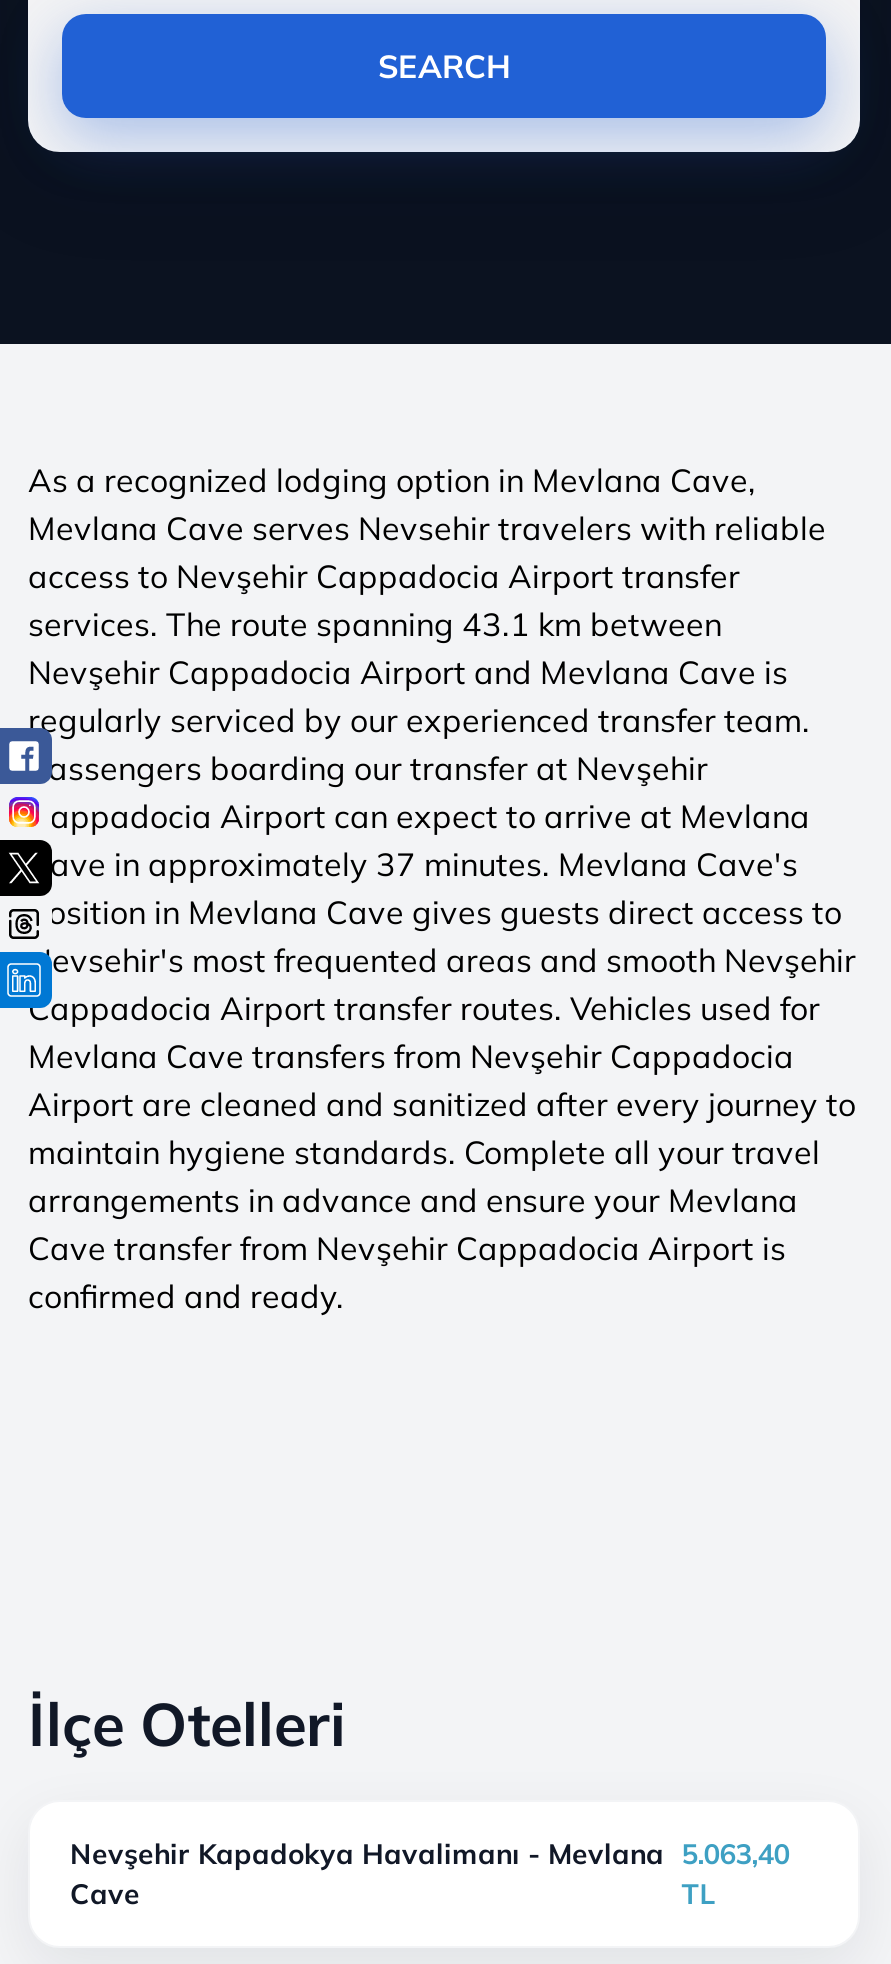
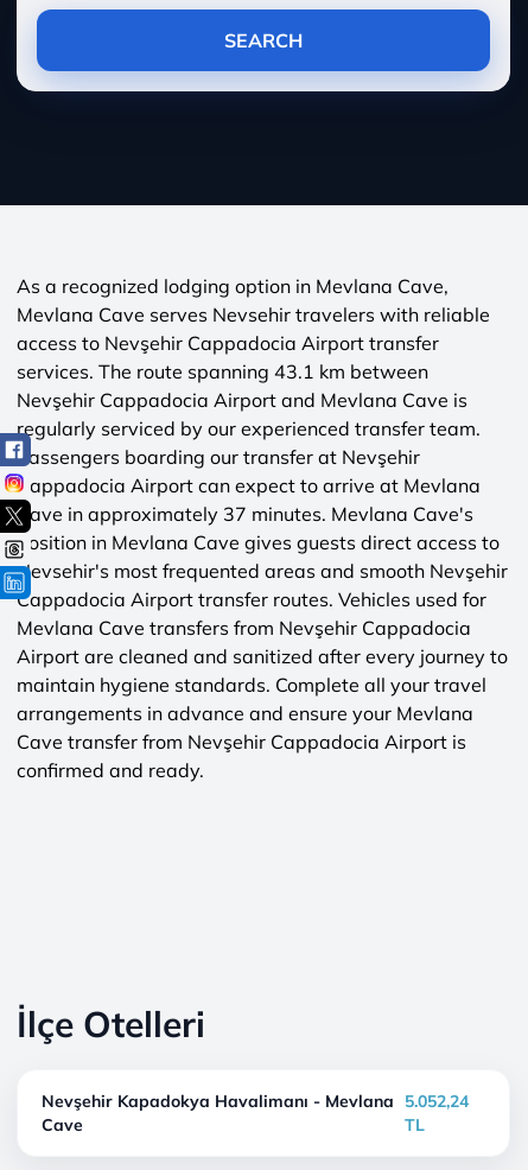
- Nevşehir Kapadokya Havalimanı - Mevlana 5.063,40
+ Nevşehir Kapadokya Havalimanı - Mevlana 5.052,24
